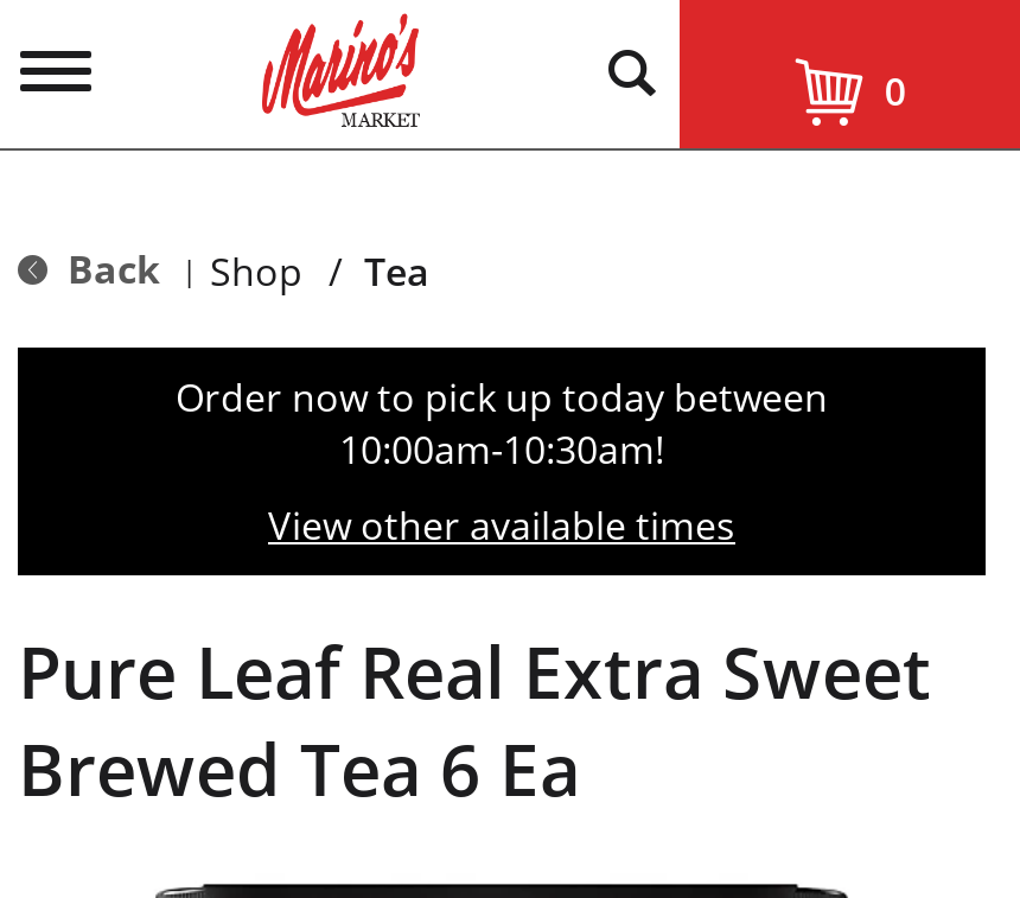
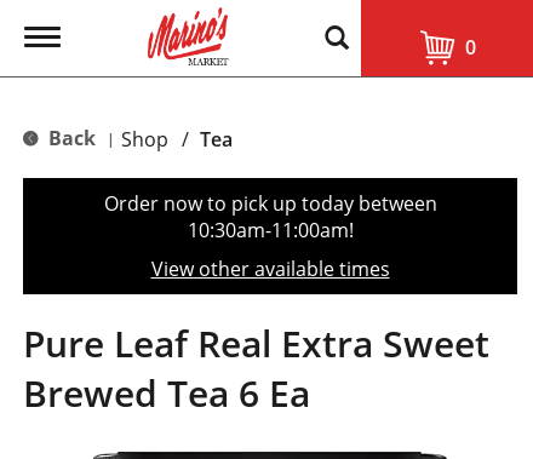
- 10:00am-10:30am!
+ 10:30am-11:00am!
